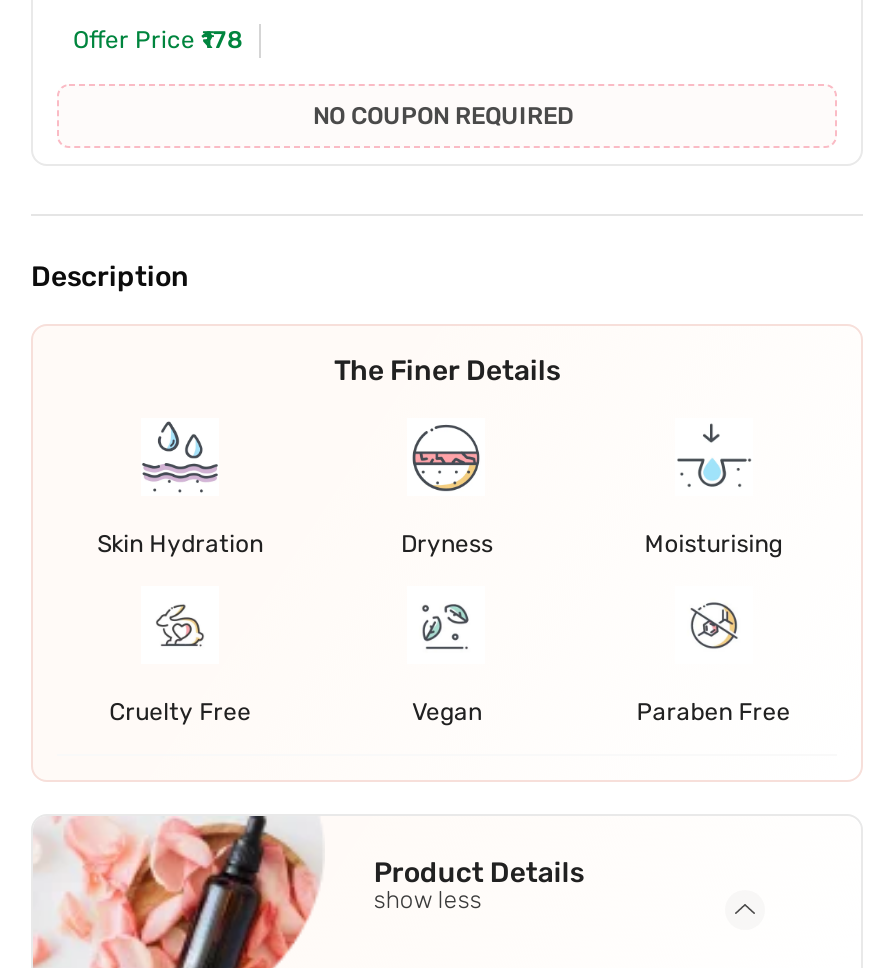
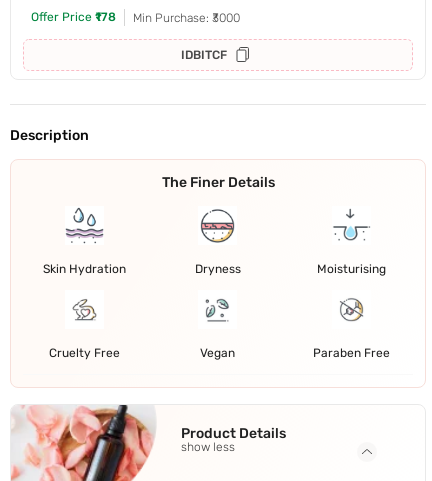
- NO COUPON REQUIRED
+ Min Purchase: ₹3000
+ IDBITCF
